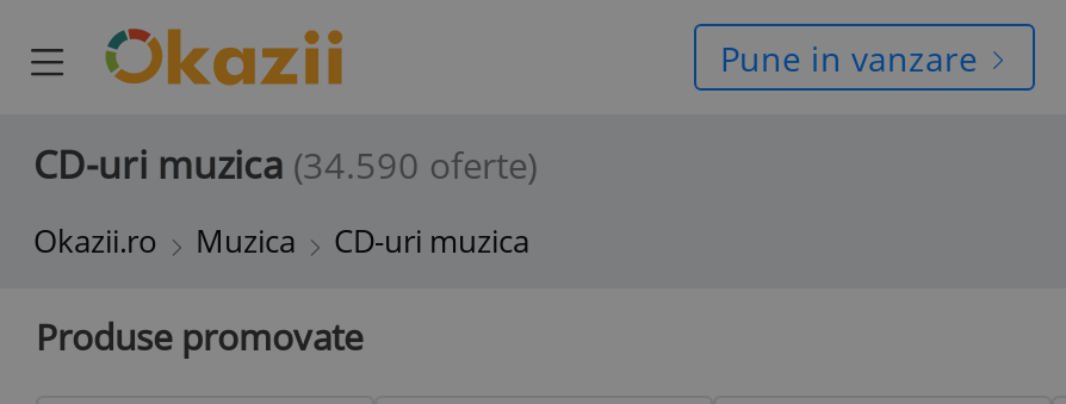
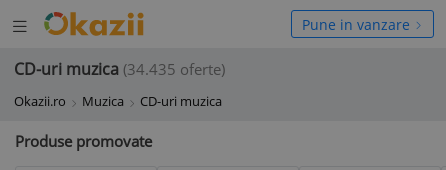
- CD-uri muzica (34.590 oferte)
+ CD-uri muzica (34.435 oferte)
